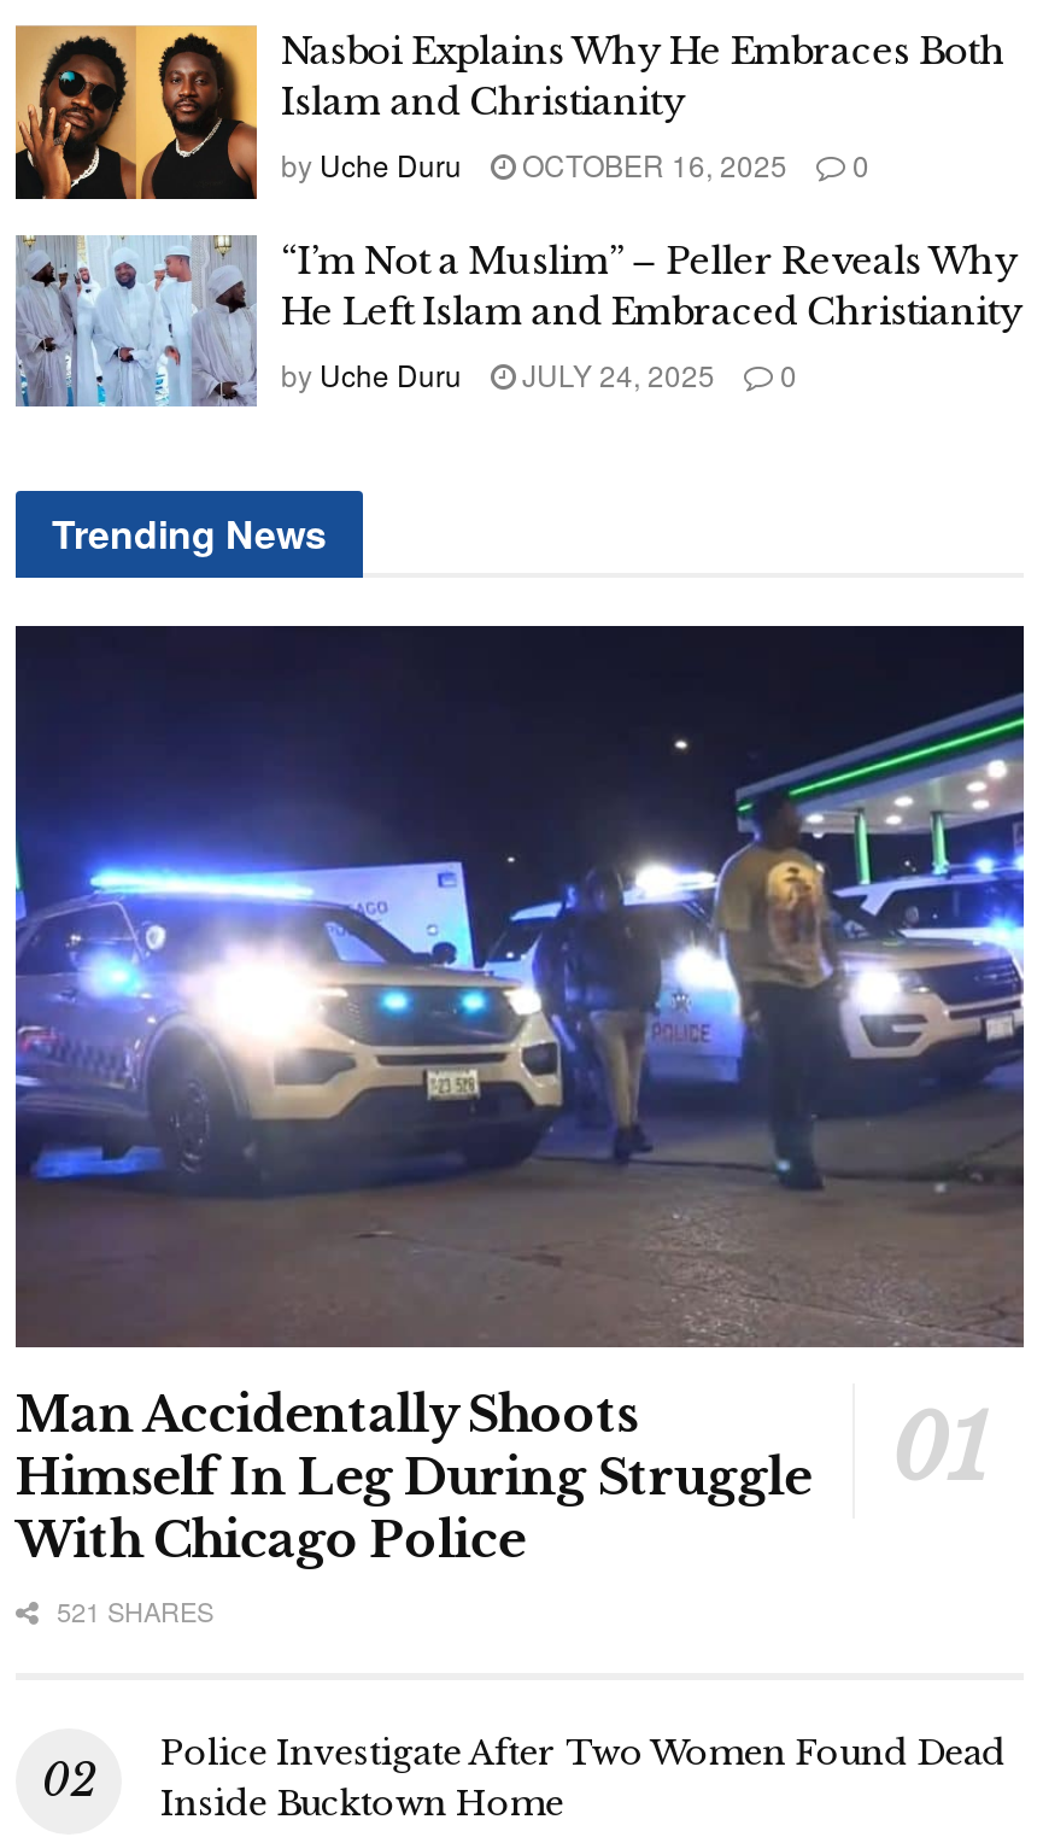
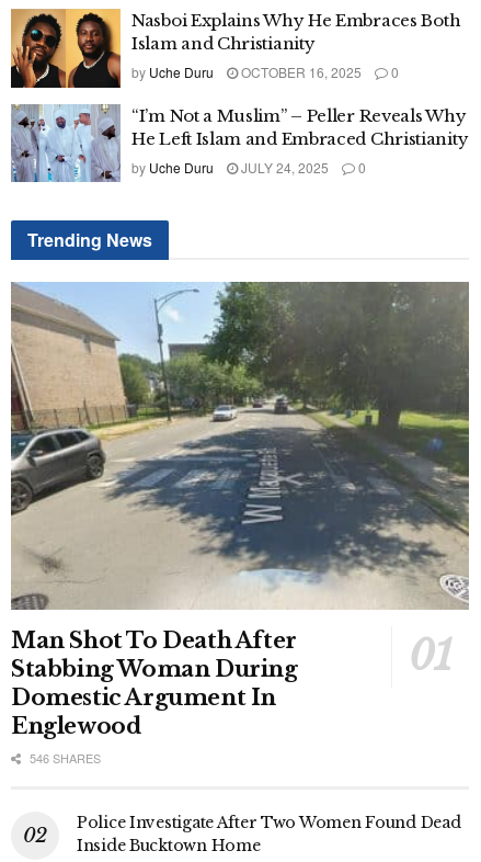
- [image]
- Man Accidentally Shoots
- Himself In Leg During Struggle
- With Chicago Police
- 521 SHARES
+ [image]
+ Man Shot To Death After
+ Stabbing Woman During
+ Domestic Argument In
+ Englewood
+ 546 SHARES
